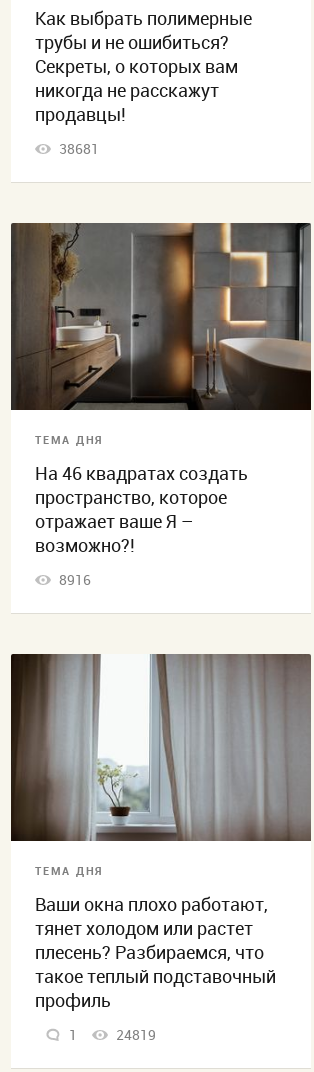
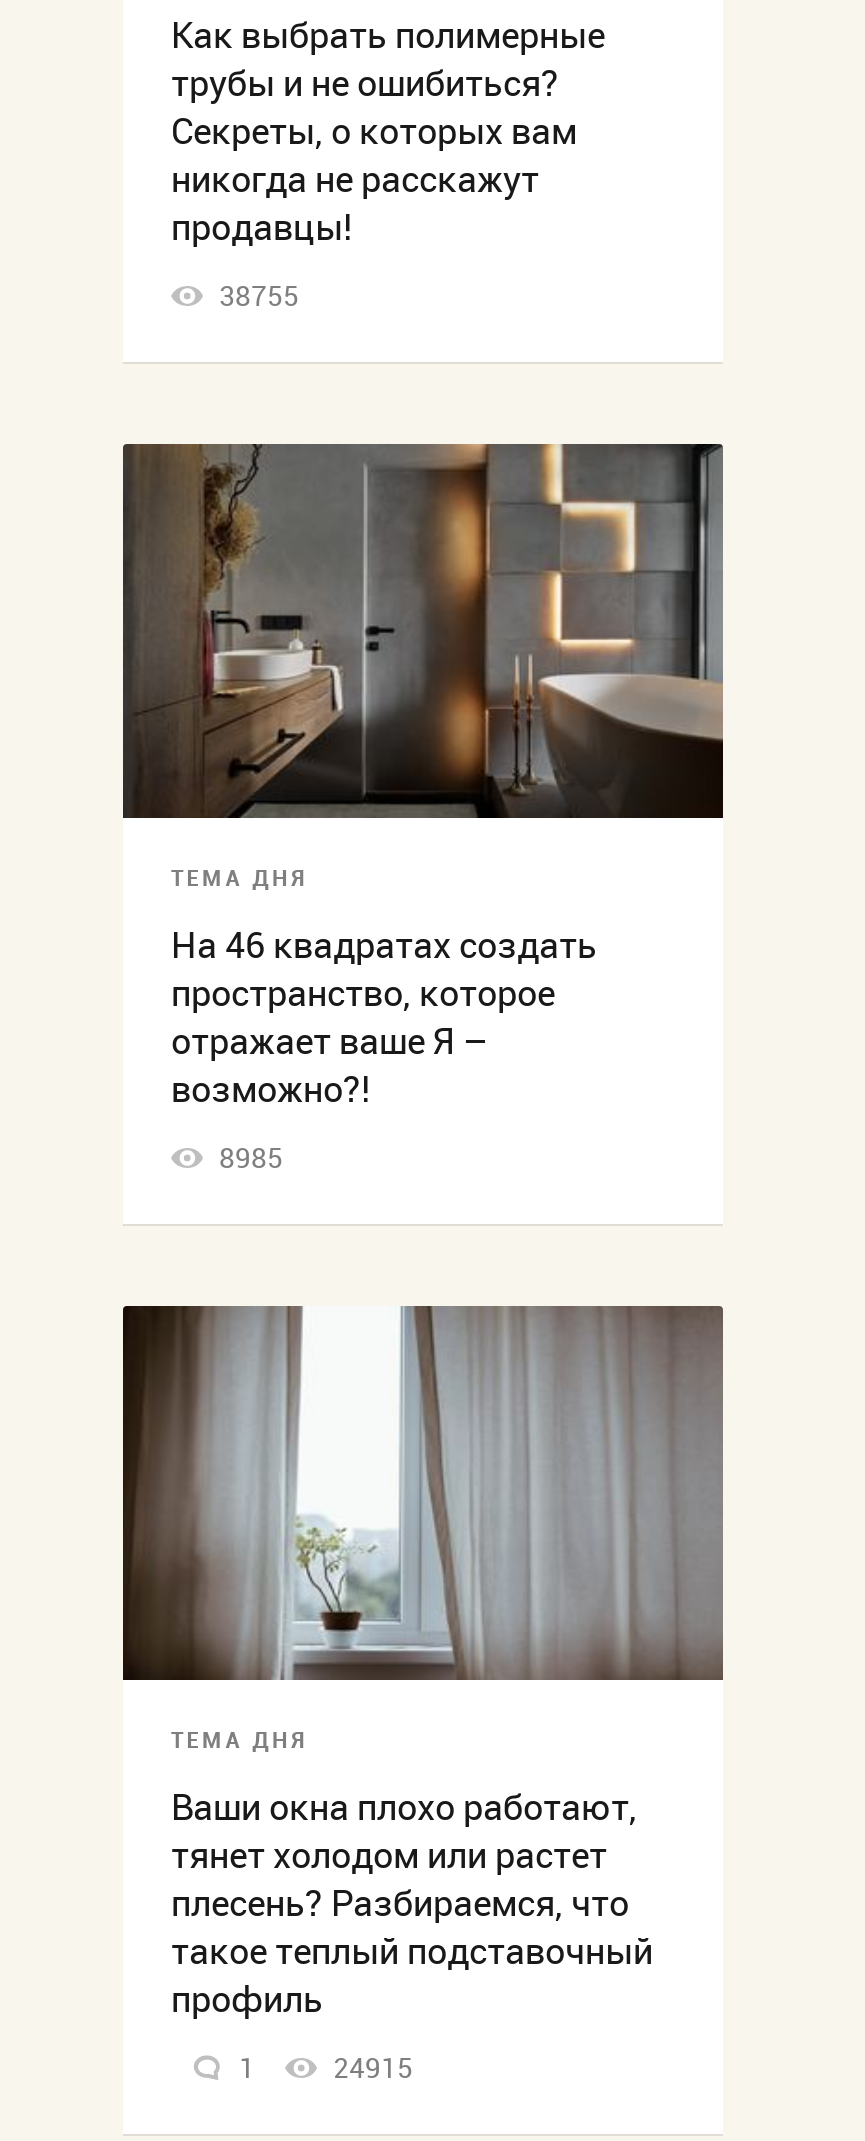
- 38681
+ 38755

- 8916
+ 8985

- 24819
+ 24915
